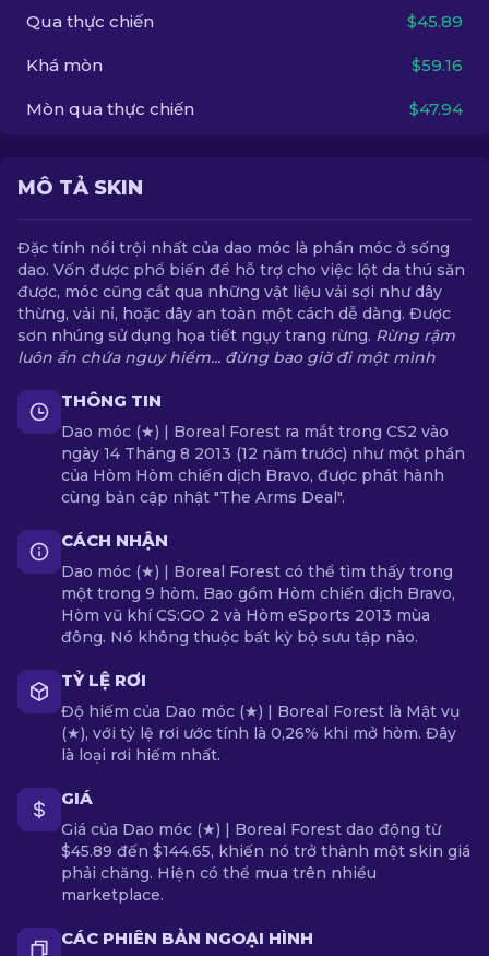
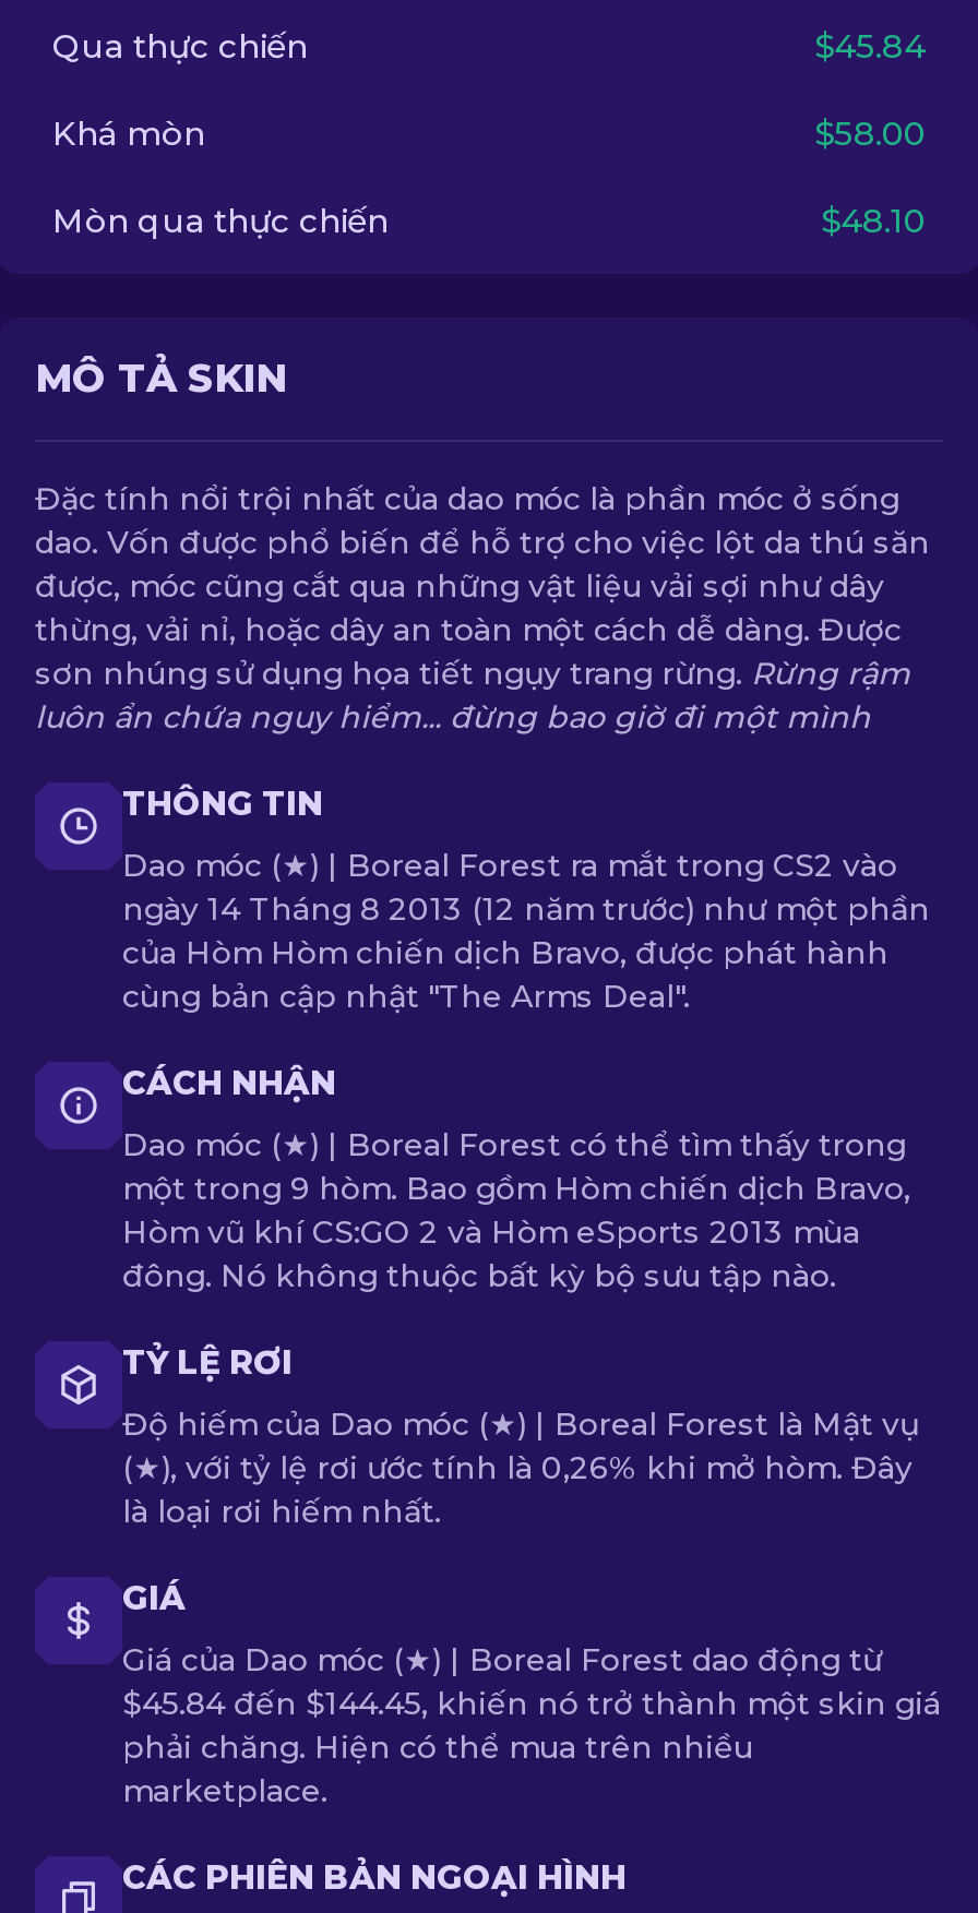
- $45.89
+ $45.84

- $59.16
+ $58.00

- $47.94
+ $48.10

- $45.89 đến $144.65, khiến nó trở thành một skin giá
+ $45.84 đến $144.45, khiến nó trở thành một skin giá
